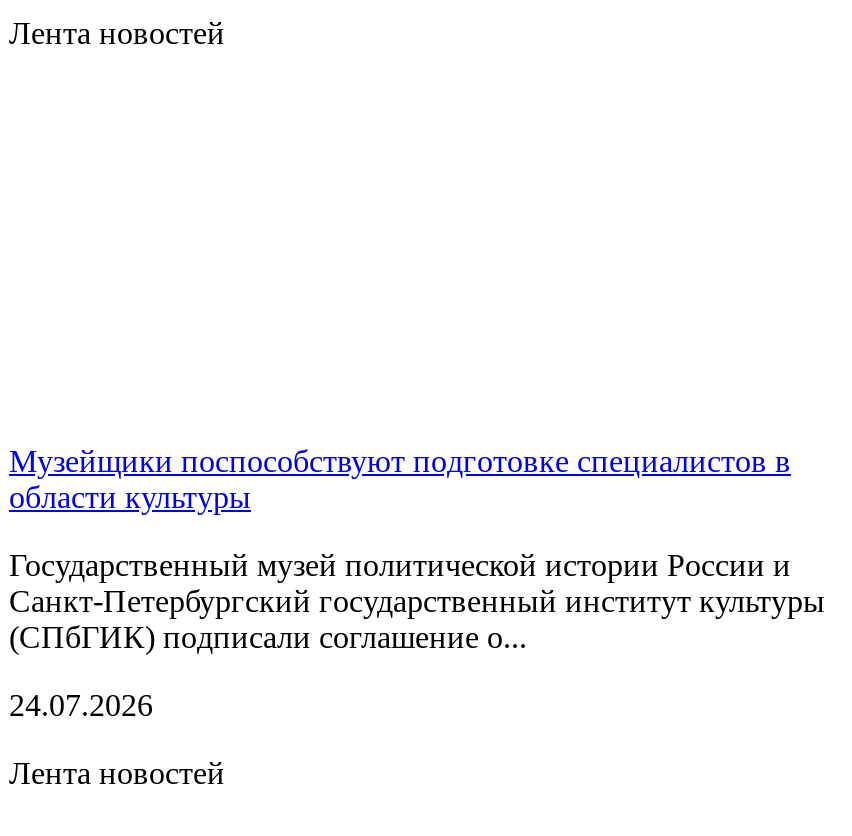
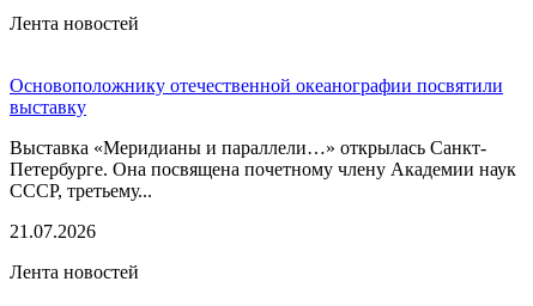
- Музейщики поспособствуют подготовке специалистов в
- области культуры
+ Основоположнику отечественной океанографии посвятили
+ выставку

- Государственный музей политической истории России и
- Санкт‑Петербургский государственный институт культуры
- (СПбГИК) подписали соглашение о...
+ Выставка «Меридианы и параллели…» открылась Санкт-
+ Петербурге. Она посвящена почетному члену Академии наук
+ СССР, третьему...

- 24.07.2026
+ 21.07.2026
